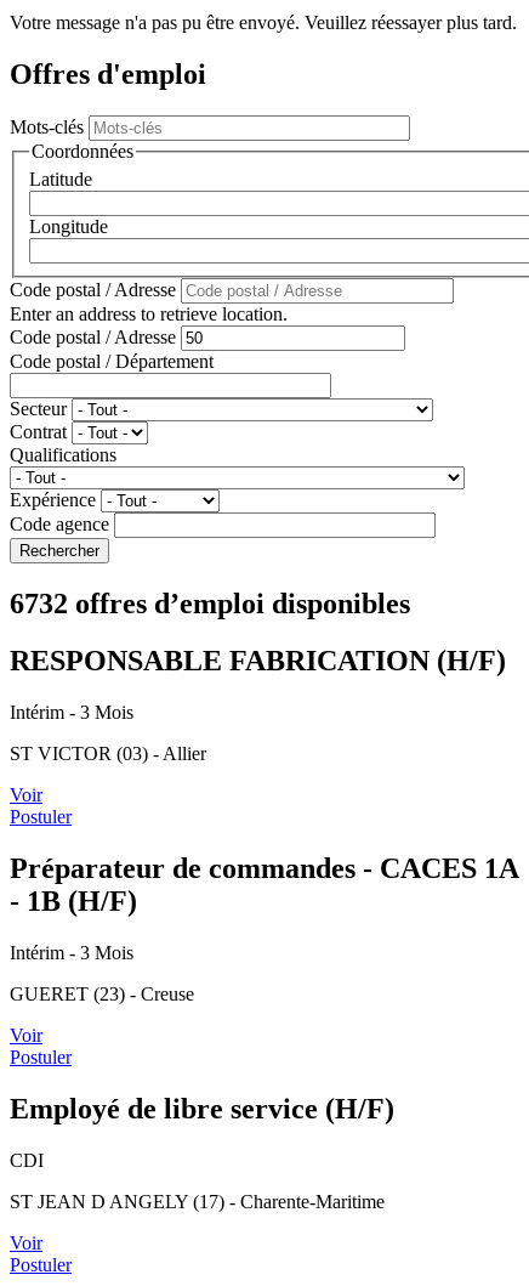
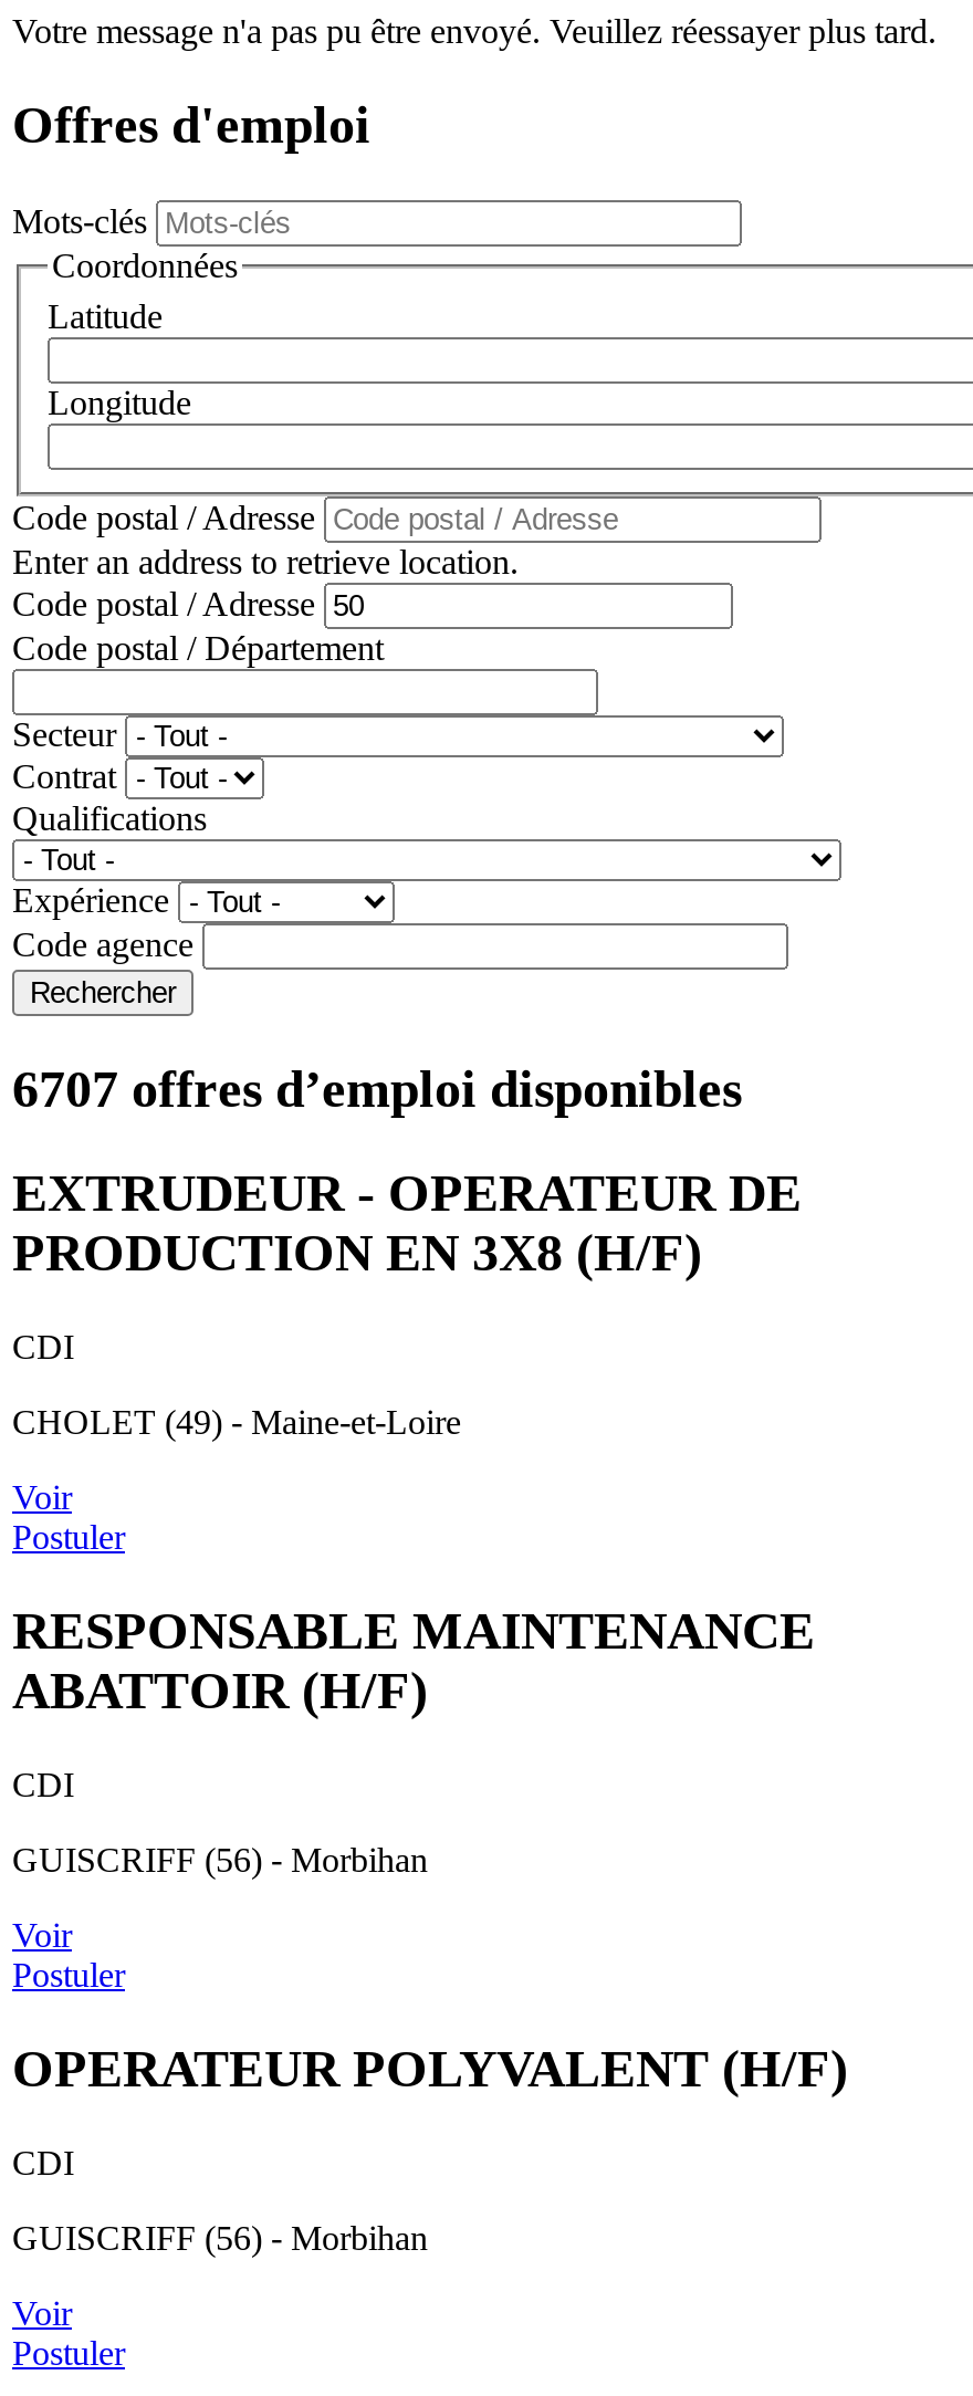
- 6732 offres d’emploi disponibles
+ 6707 offres d’emploi disponibles

- RESPONSABLE FABRICATION (H/F)
+ EXTRUDEUR - OPERATEUR DE
+ PRODUCTION EN 3X8 (H/F)

- Intérim - 3 Mois
+ CDI

- ST VICTOR (03) - Allier
+ CHOLET (49) - Maine-et-Loire

- Préparateur de commandes - CACES 1A
- - 1B (H/F)
+ RESPONSABLE MAINTENANCE
+ ABATTOIR (H/F)

- Intérim - 3 Mois
+ CDI

- GUERET (23) - Creuse
+ GUISCRIFF (56) - Morbihan

- Employé de libre service (H/F)
+ OPERATEUR POLYVALENT (H/F)

- ST JEAN D ANGELY (17) - Charente-Maritime
+ GUISCRIFF (56) - Morbihan
